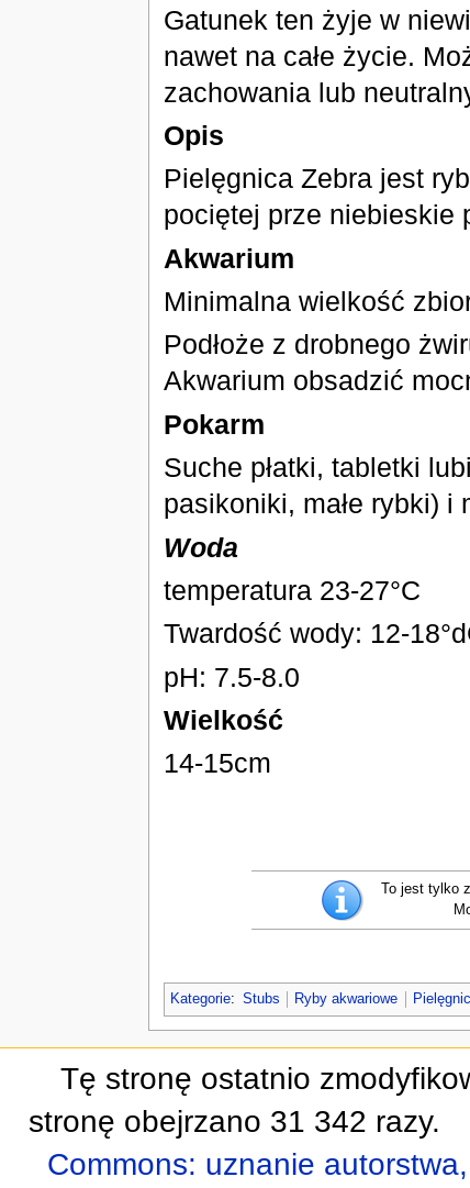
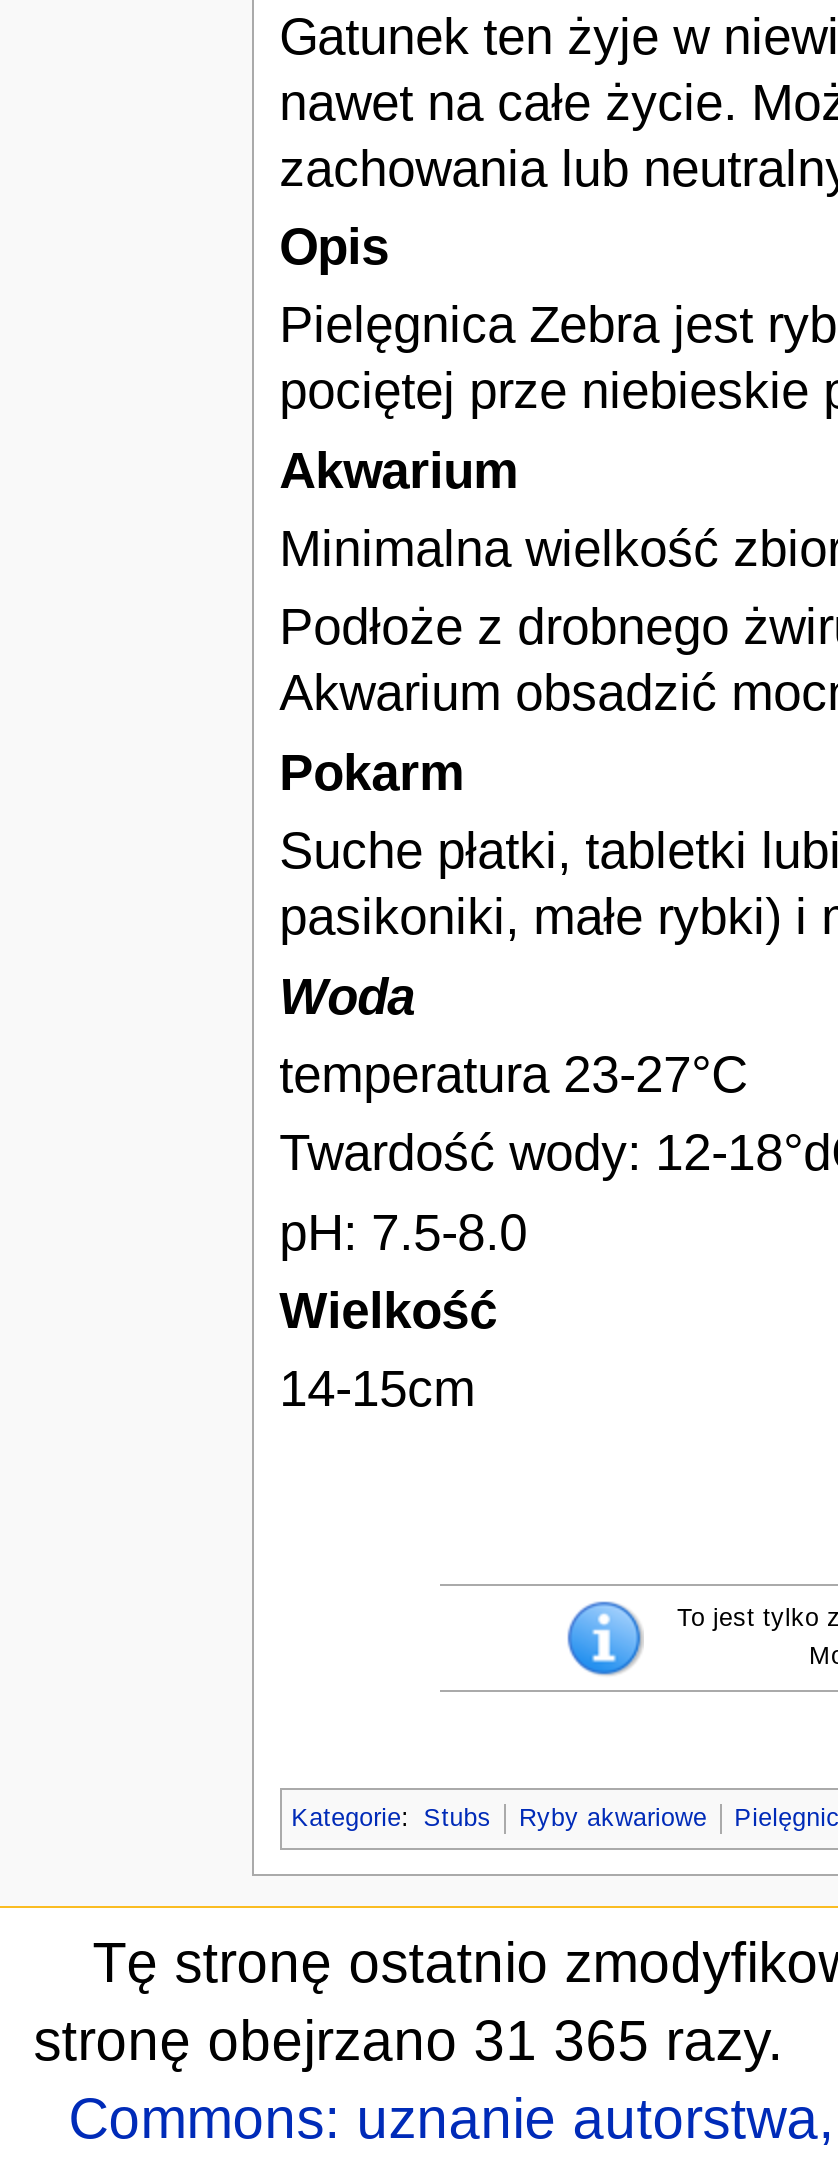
- stronę obejrzano 31 342 razy.
+ stronę obejrzano 31 365 razy.
